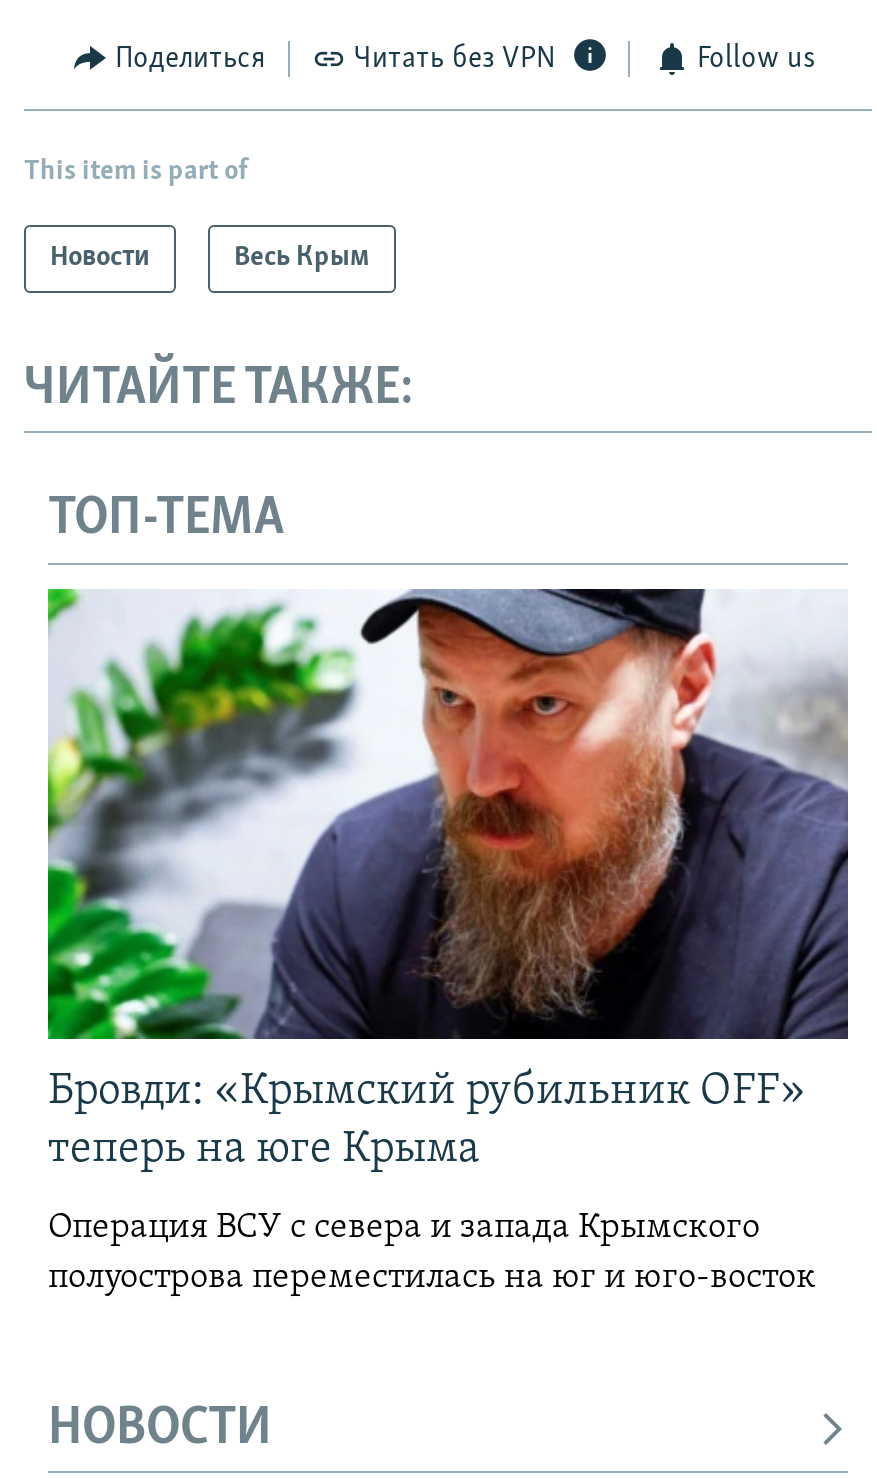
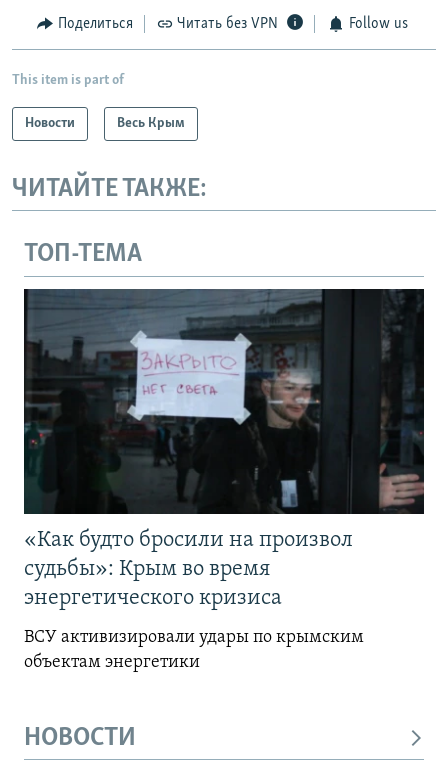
- [image]
- Бровди: «Крымский рубильник OFF»
- теперь на юге Крыма
+ [image]
+ «Как будто бросили на произвол
+ судьбы»: Крым во время
+ энергетического кризиса

- Операция ВСУ с севера и запада Крымского
- полуострова переместилась на юг и юго-восток
+ ВСУ активизировали удары по крымским
+ объектам энергетики
